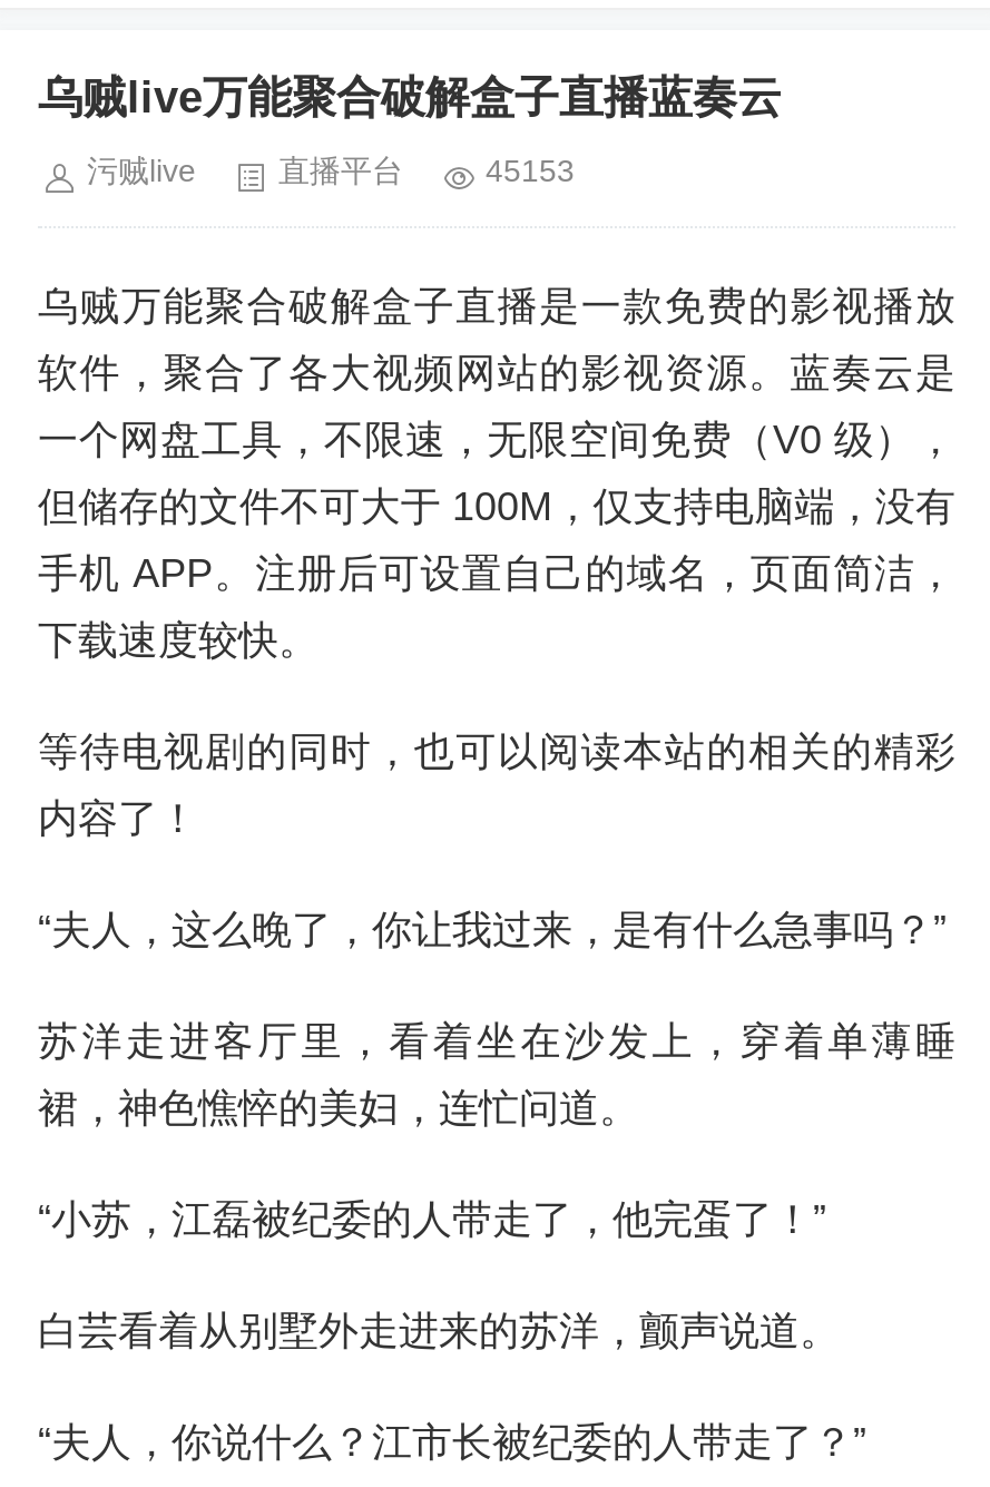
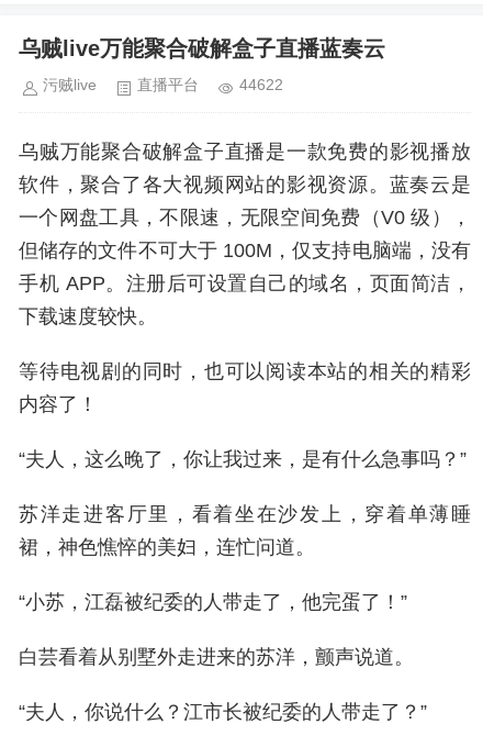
- 45153
+ 44622
